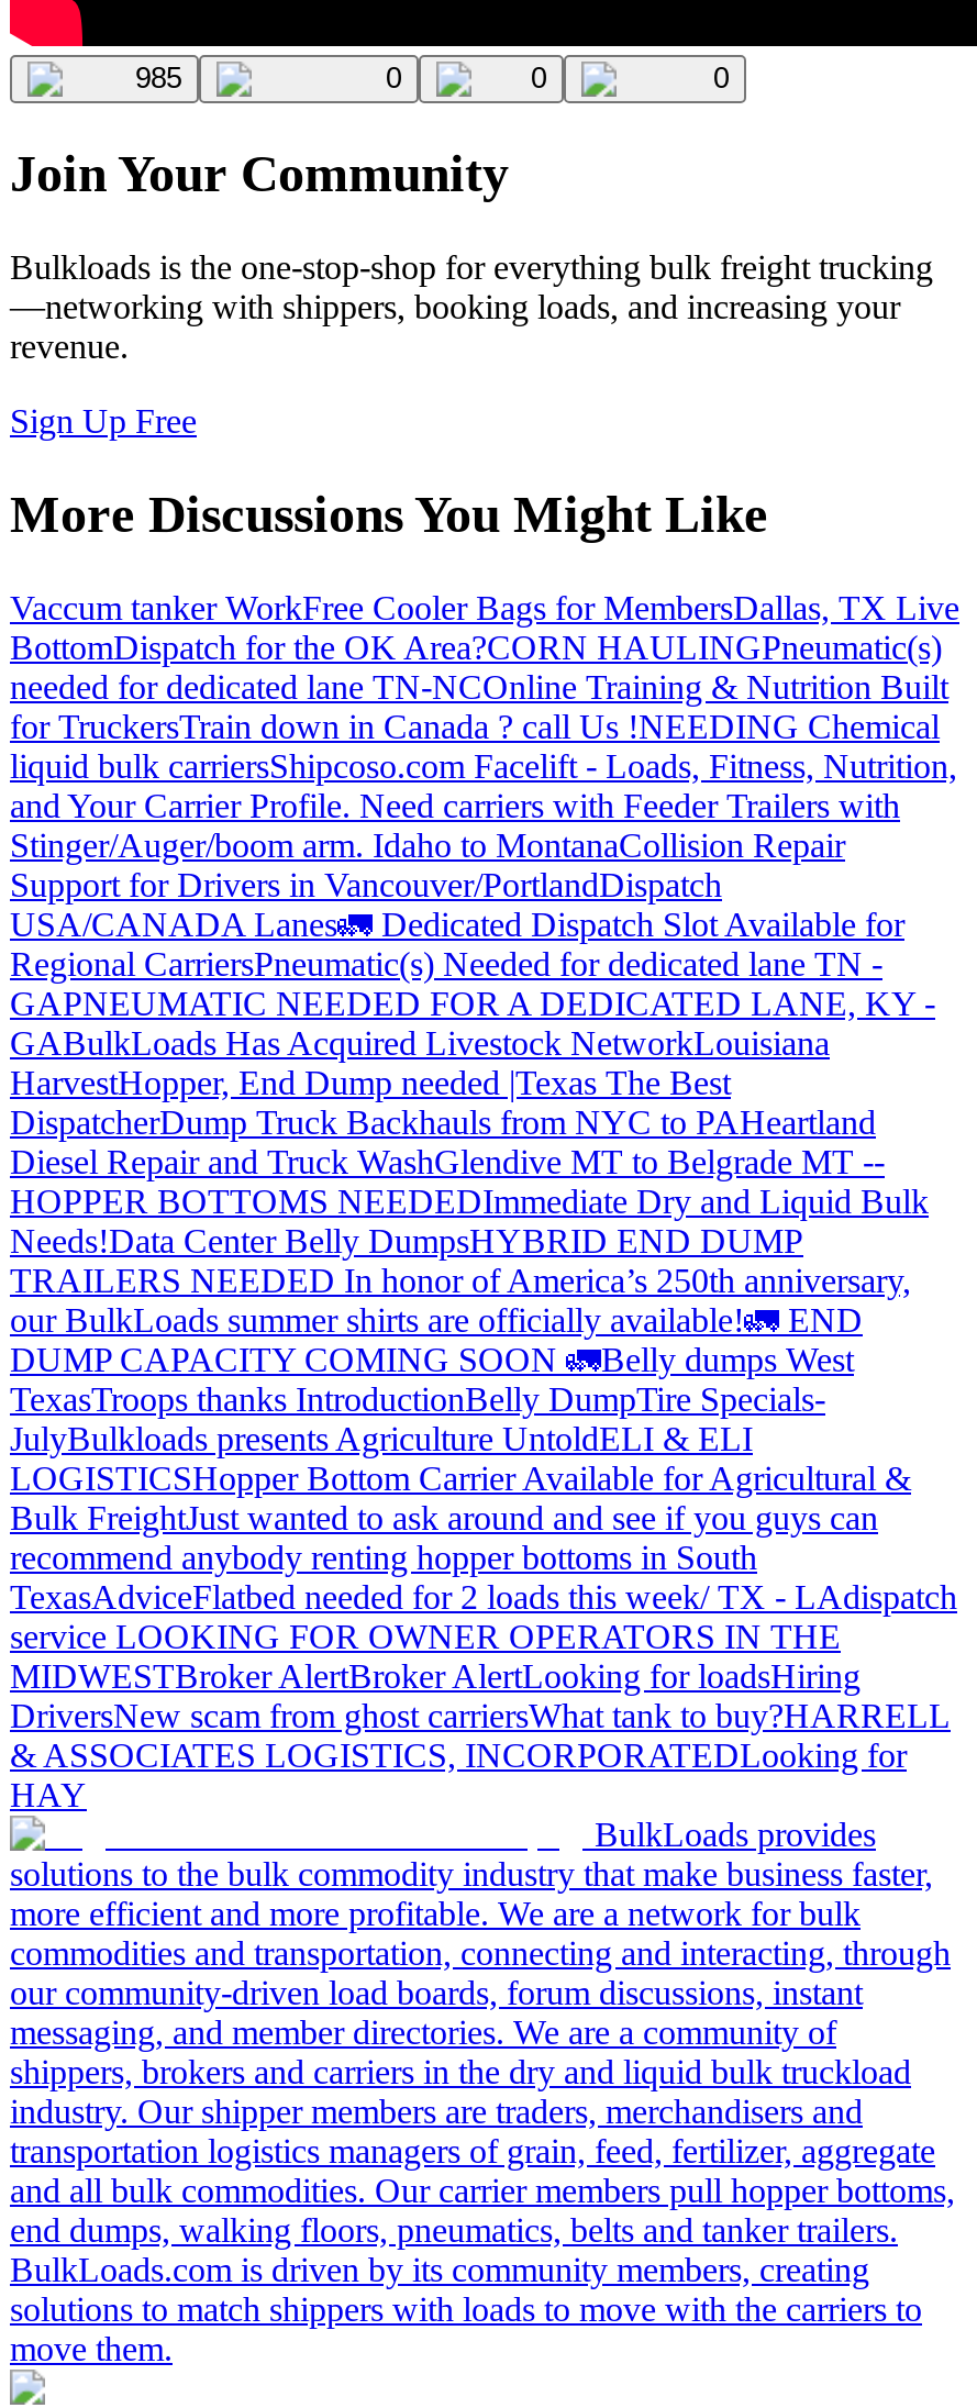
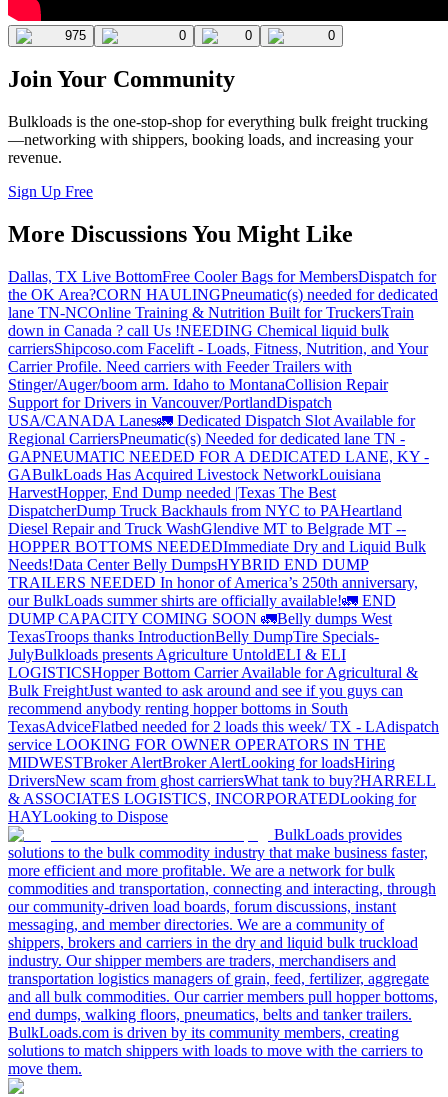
- 985
+ 975

- Vaccum tanker WorkFree Cooler Bags for MembersDallas, TX Live
- BottomDispatch for the OK Area?CORN HAULINGPneumatic(s)
- needed for dedicated lane TN-NCOnline Training & Nutrition Built
- for TruckersTrain down in Canada ? call Us ! NEEDING Chemical
- liquid bulk carriersShipcoso.com Facelift - Loads, Fitness, Nutrition,
- and Your Carrier Profile. Need carriers with Feeder Trailers with
+ Dallas, TX Live BottomFree Cooler Bags for MembersDispatch for
+ the OK Area?CORN HAULINGPneumatic(s) needed for dedicated
+ lane TN-NCOnline Training & Nutrition Built for TruckersTrain
+ down in Canada ? call Us ! NEEDING Chemical liquid bulk
+ carriersShipcoso.com Facelift - Loads, Fitness, Nutrition, and Your
+ Carrier Profile. Need carriers with Feeder Trailers with

- HAY
+ HAYLooking to Dispose
